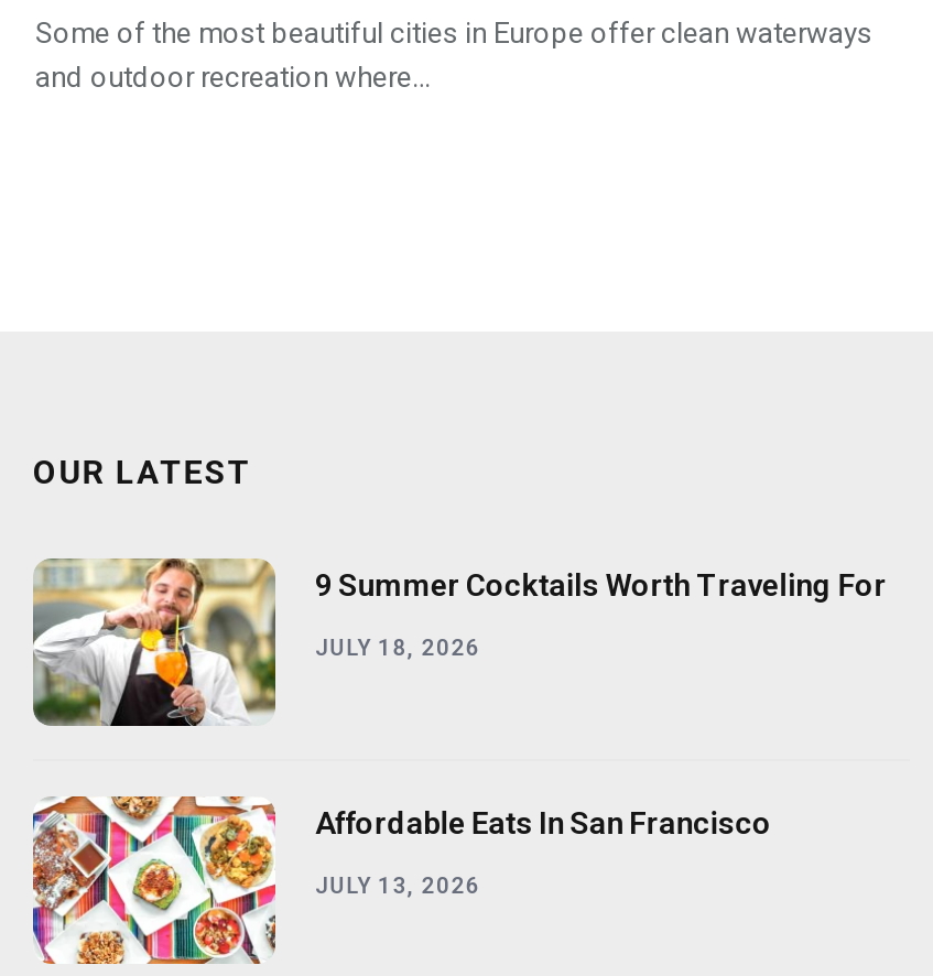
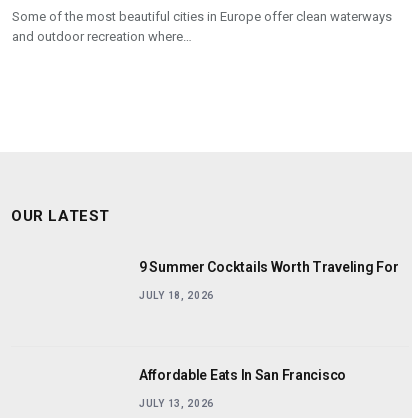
- [image]

- [image]
